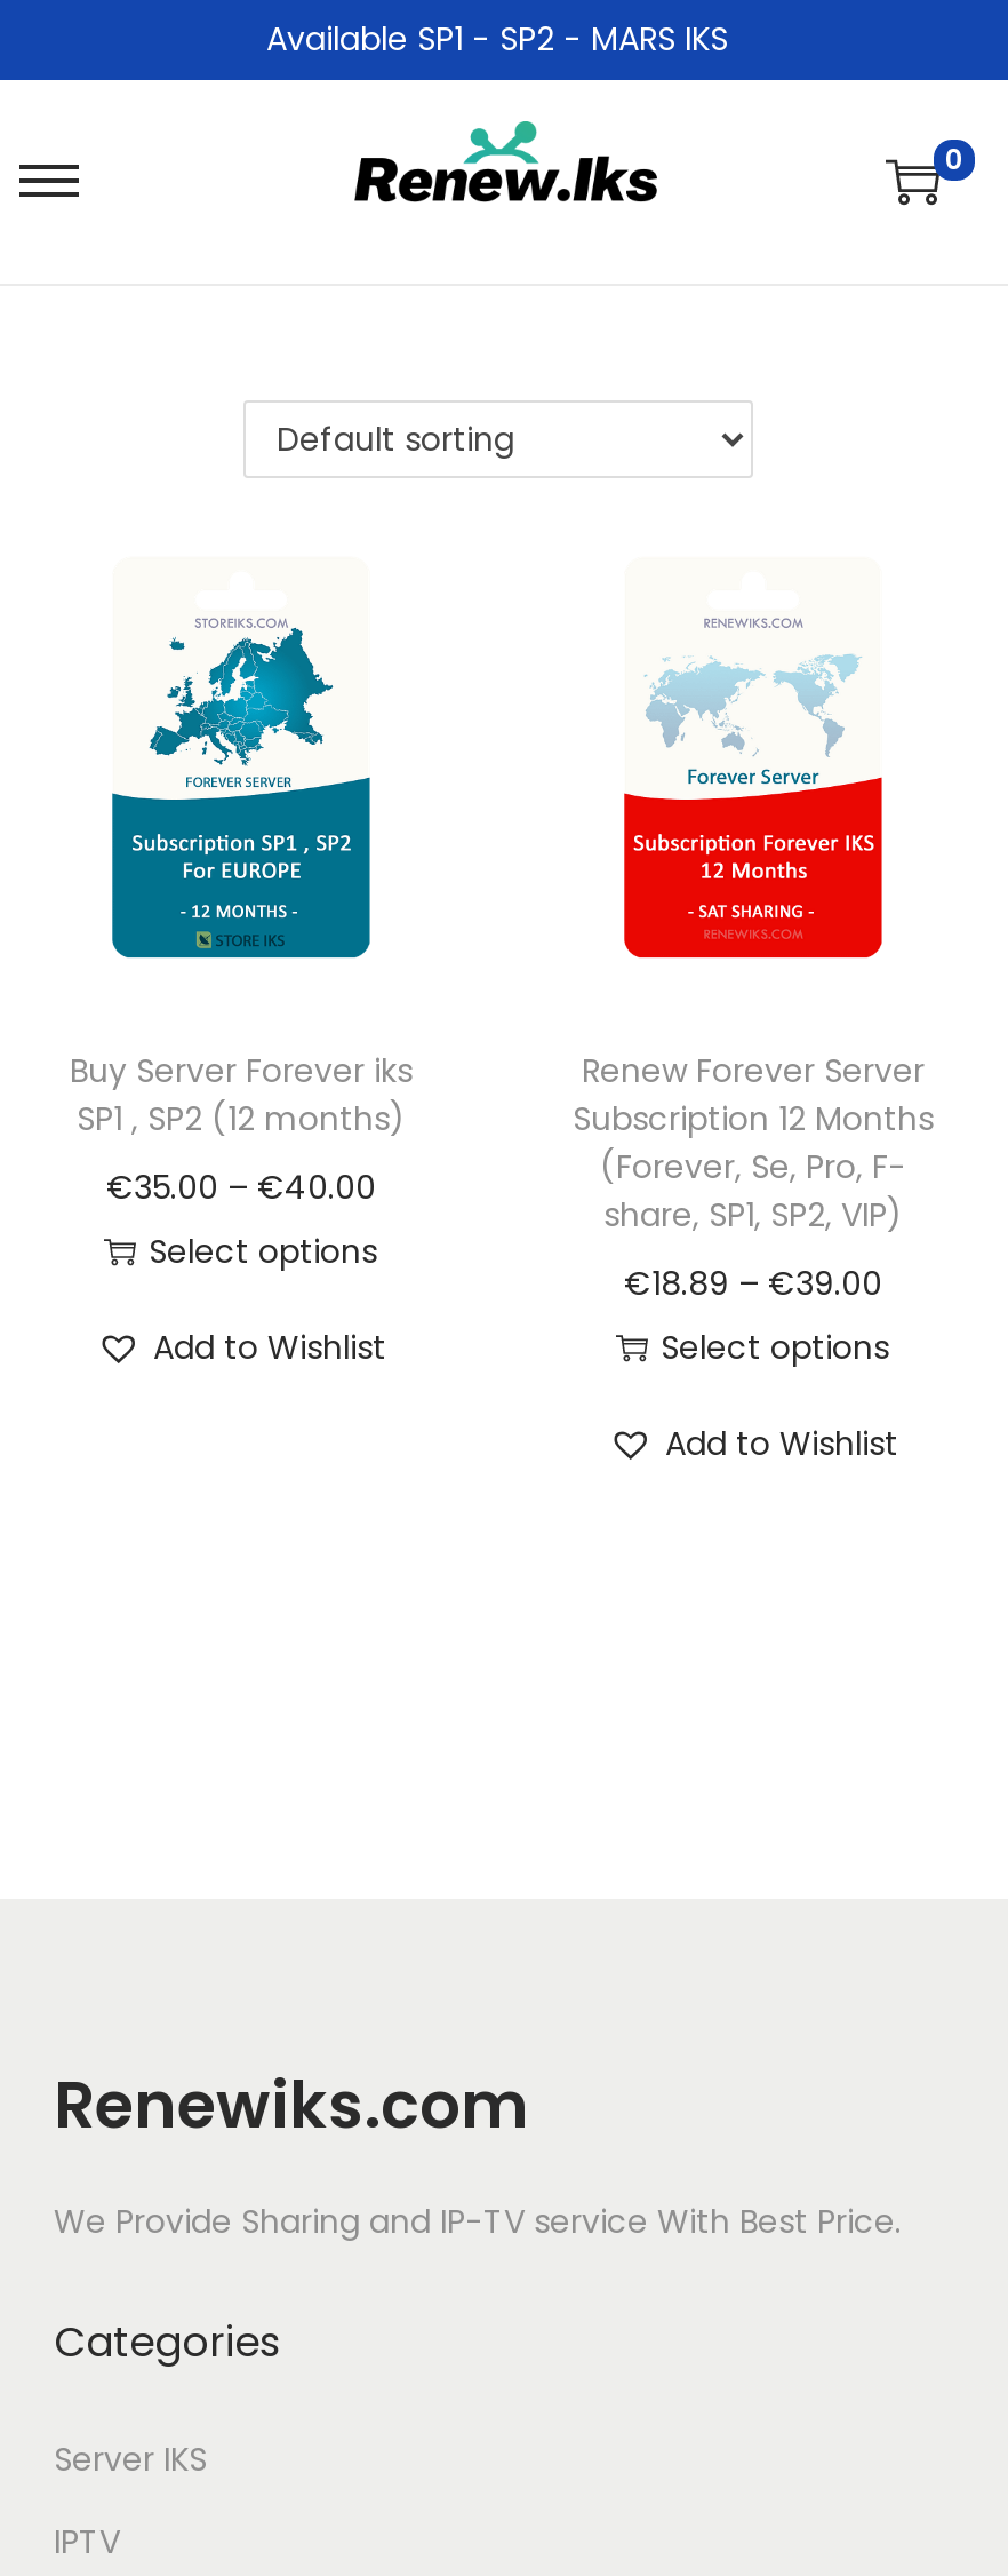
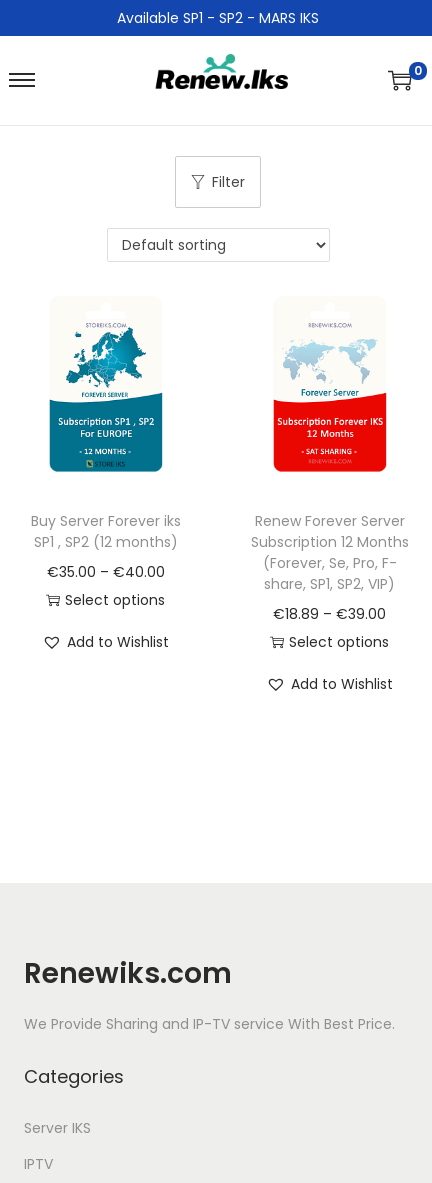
+ Filter
